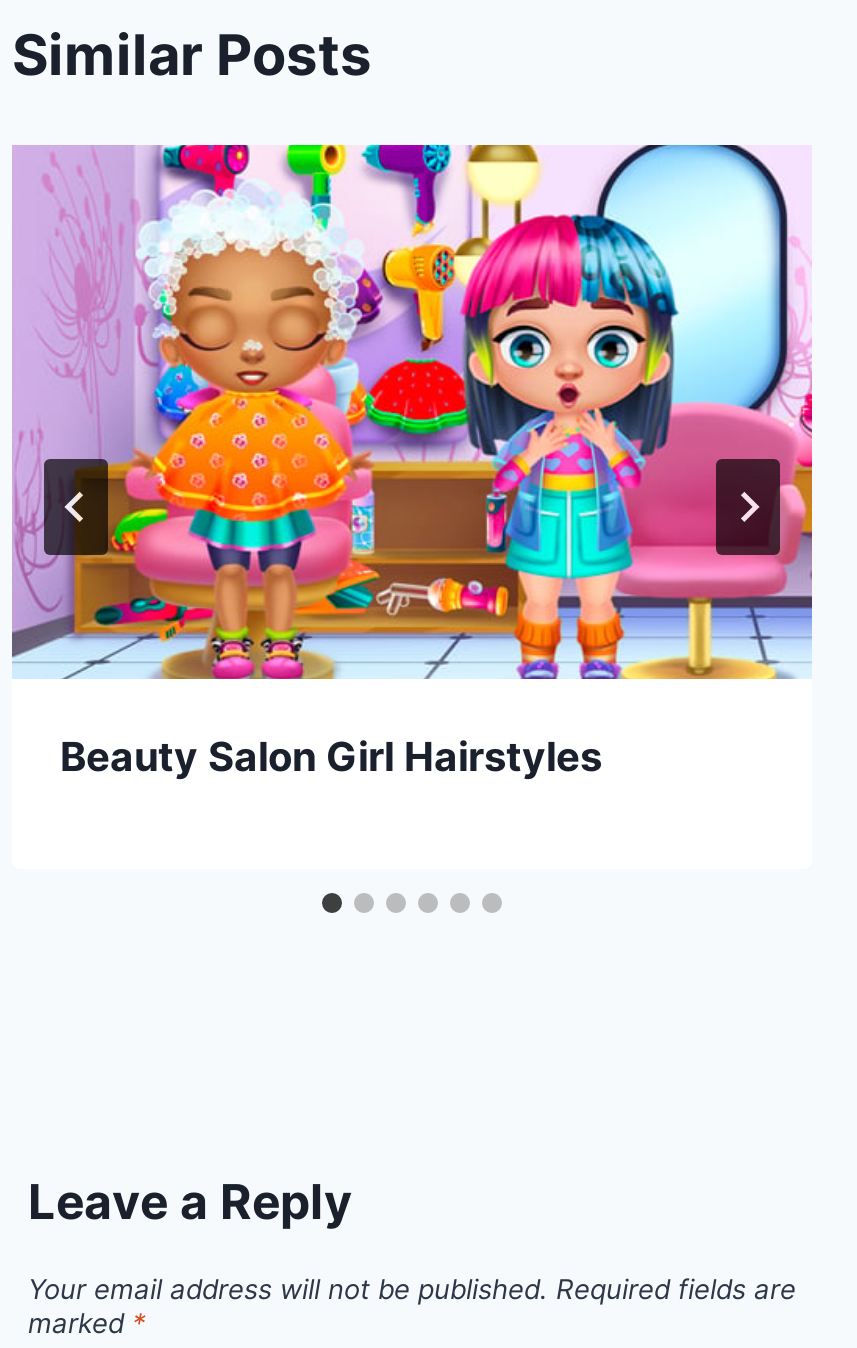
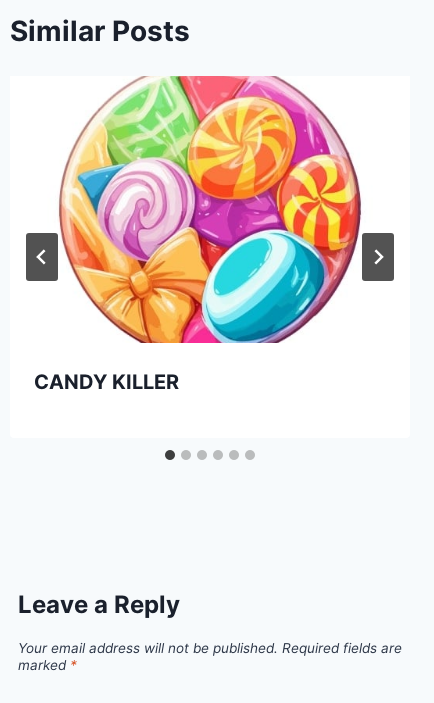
- [image]
- Beauty Salon Girl Hairstyles
+ [image]
+ CANDY KILLER
